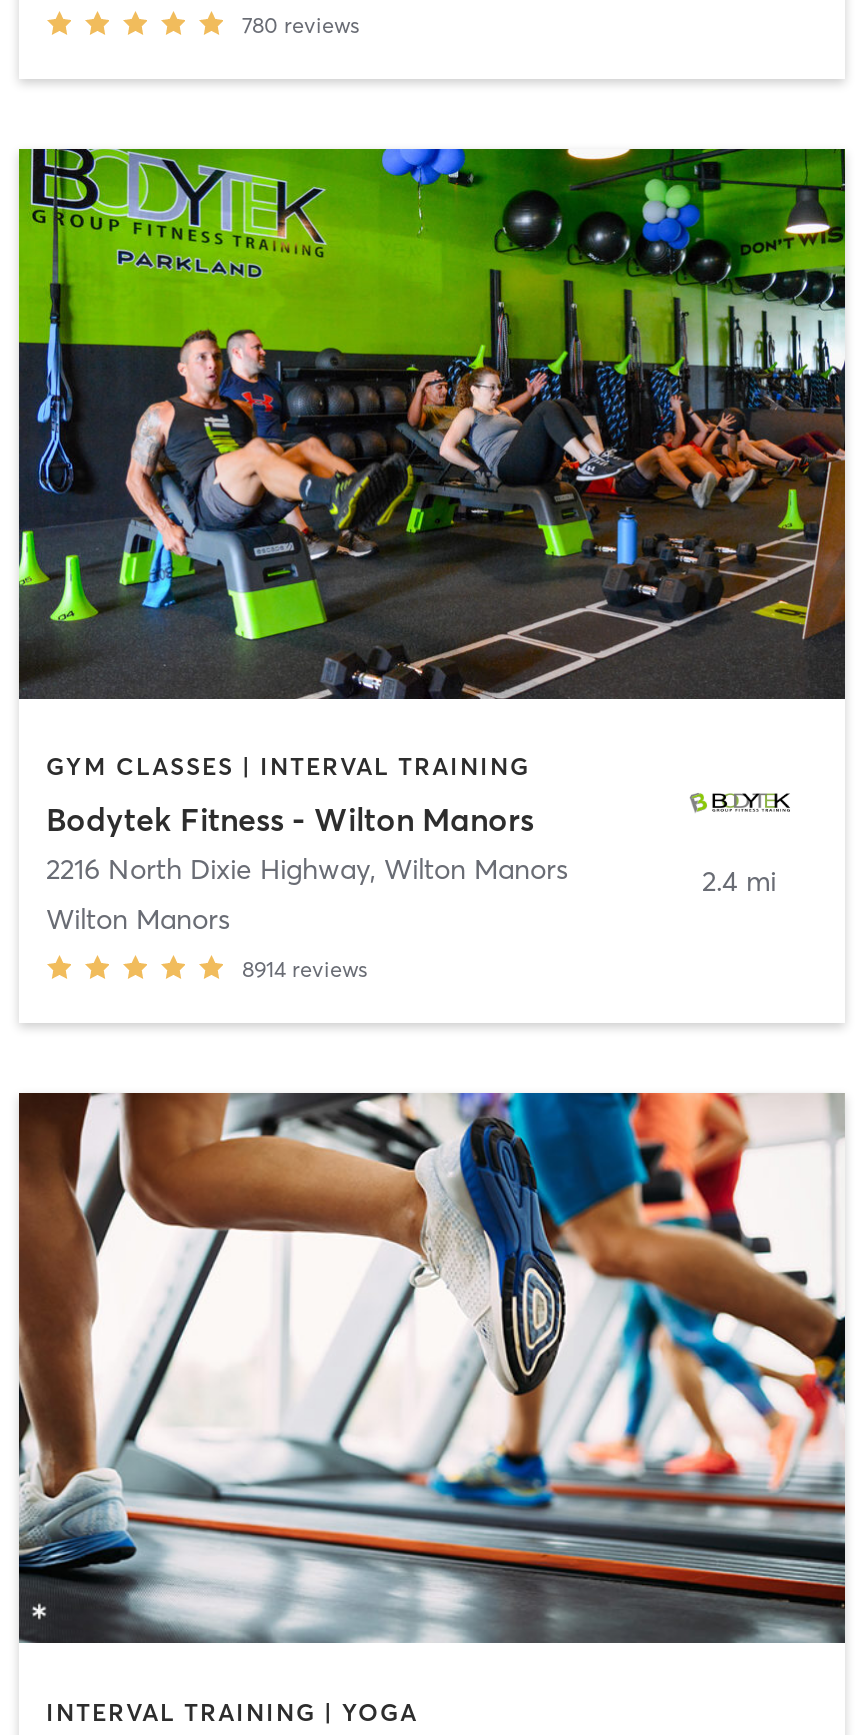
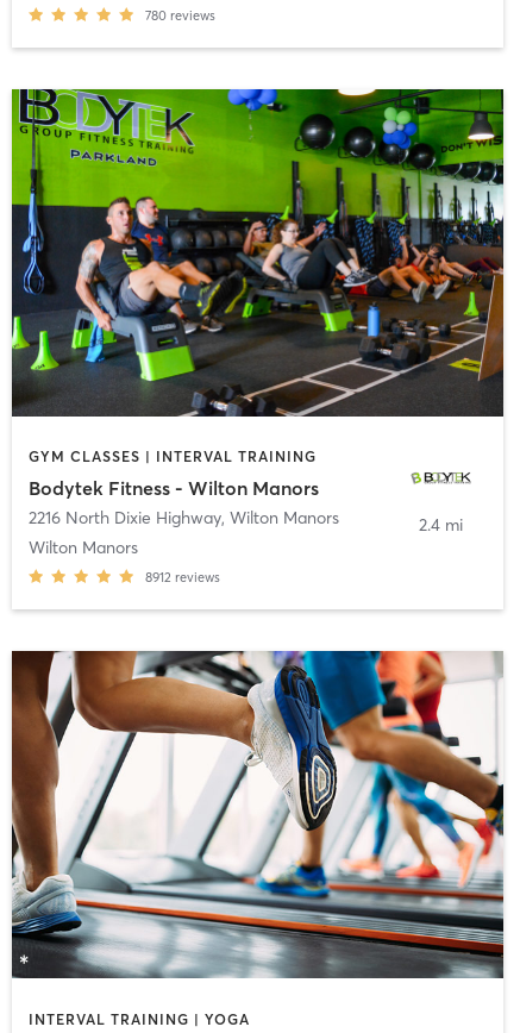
- 8914 reviews
+ 8912 reviews
